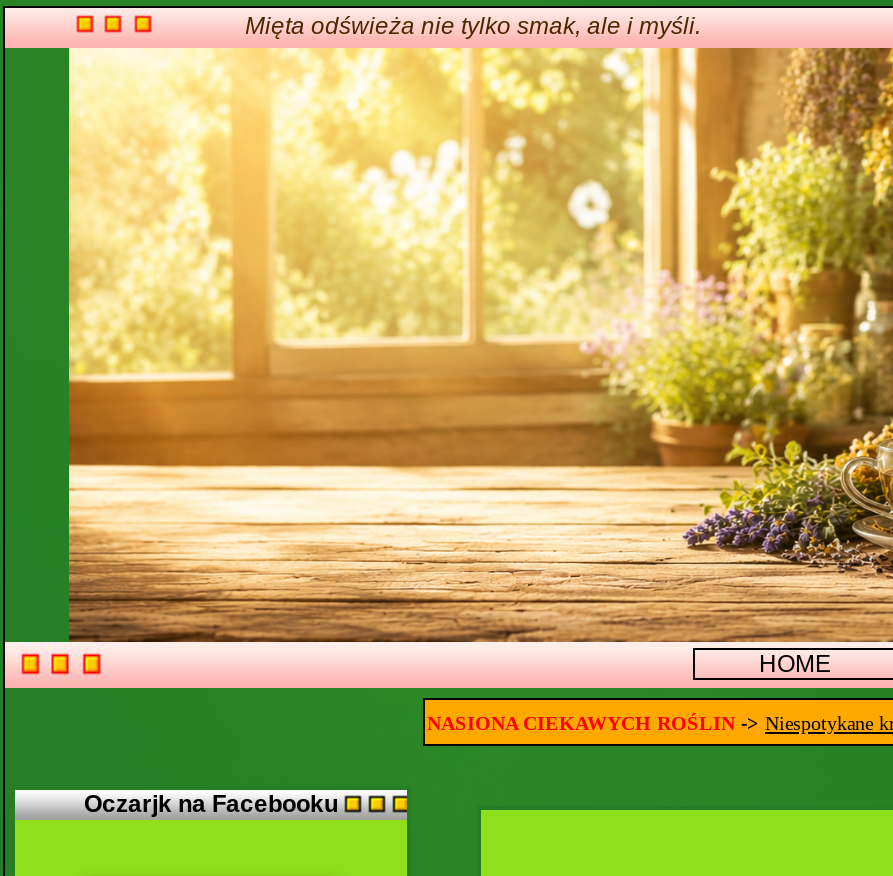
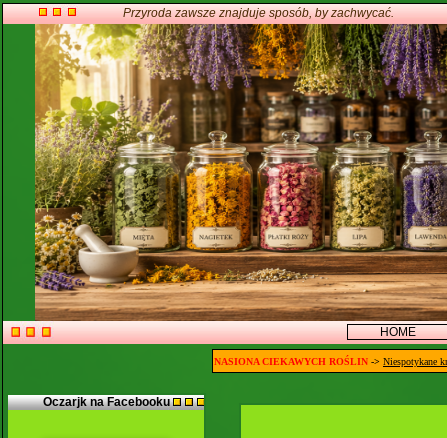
- Mięta odświeża nie tylko smak, ale i myśli.
+ Przyroda zawsze znajduje sposób, by zachwycać.

- [image]
+ [image]
